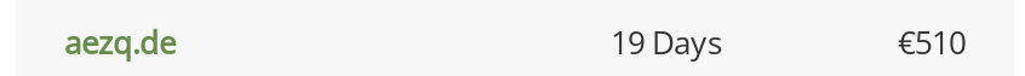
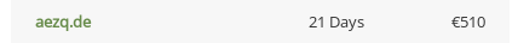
- 19 Days
+ 21 Days
